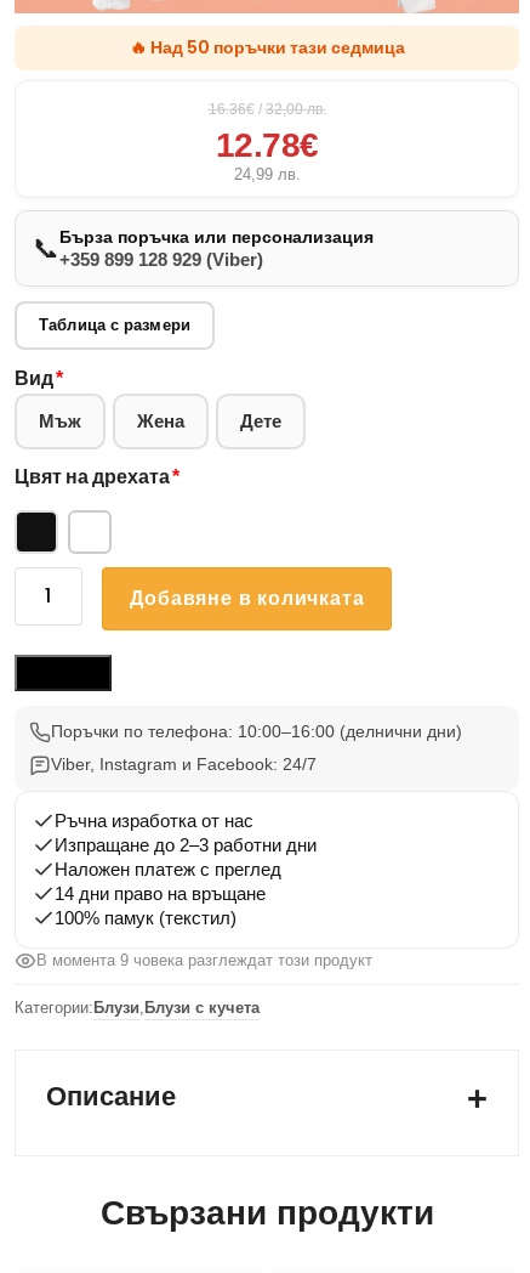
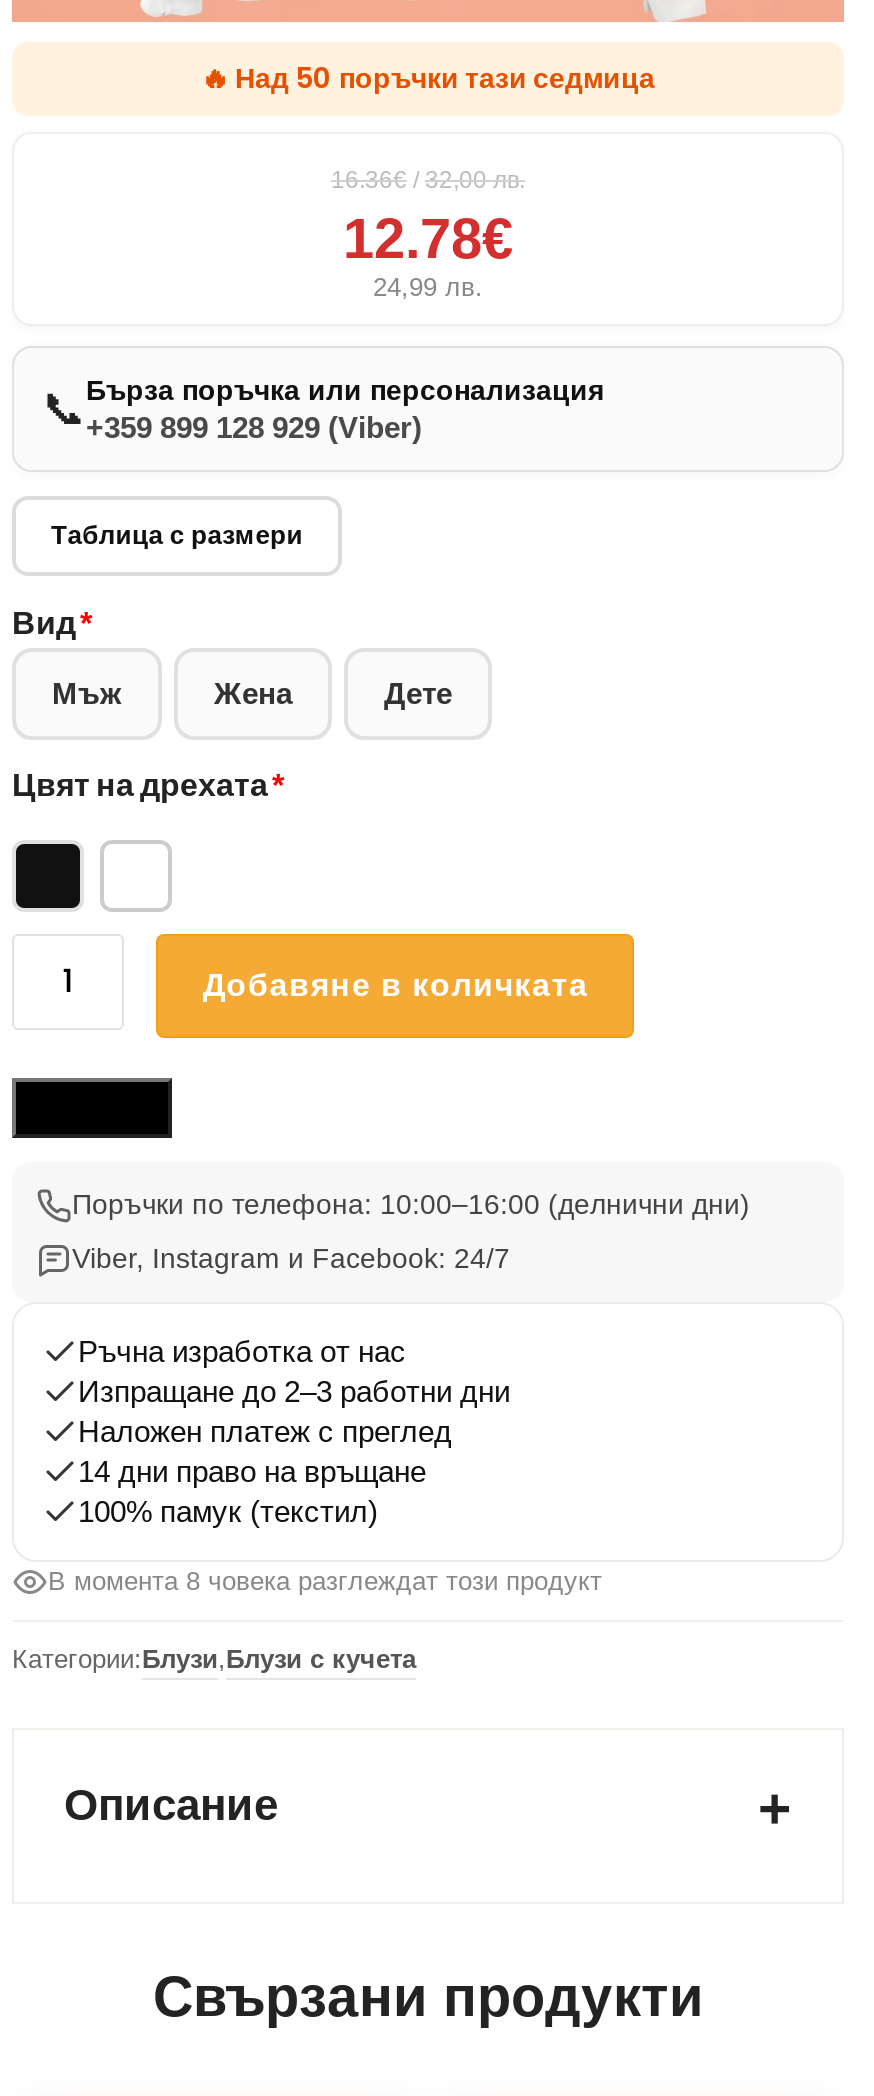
- В момента 9 човека разглеждат този продукт
+ В момента 8 човека разглеждат този продукт
